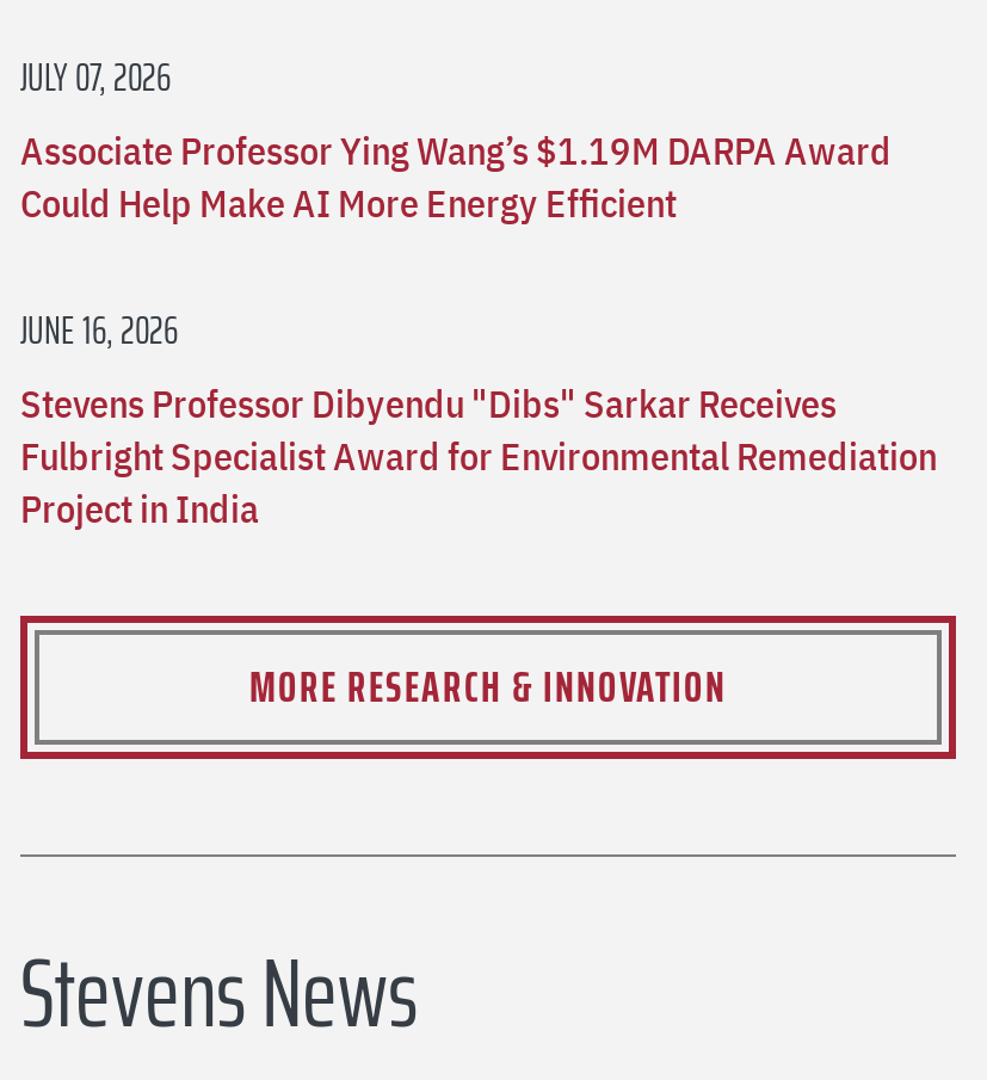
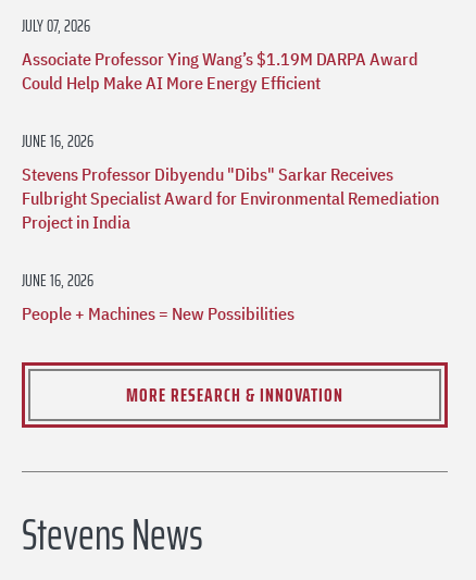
+ JUNE 16, 2026
+ People + Machines = New Possibilities
